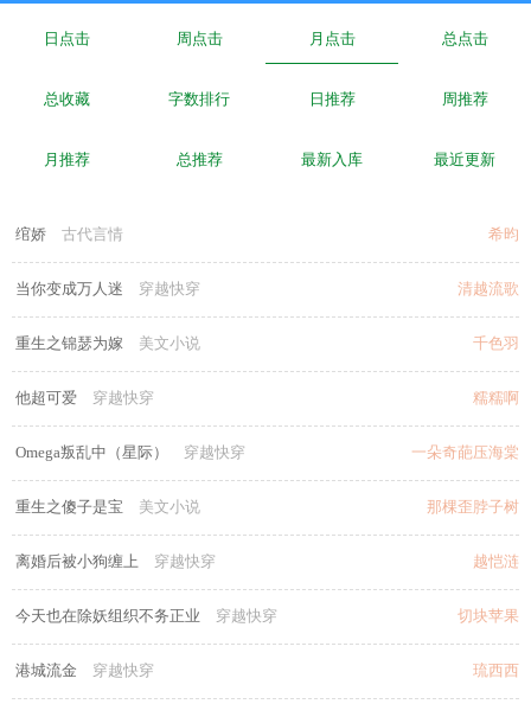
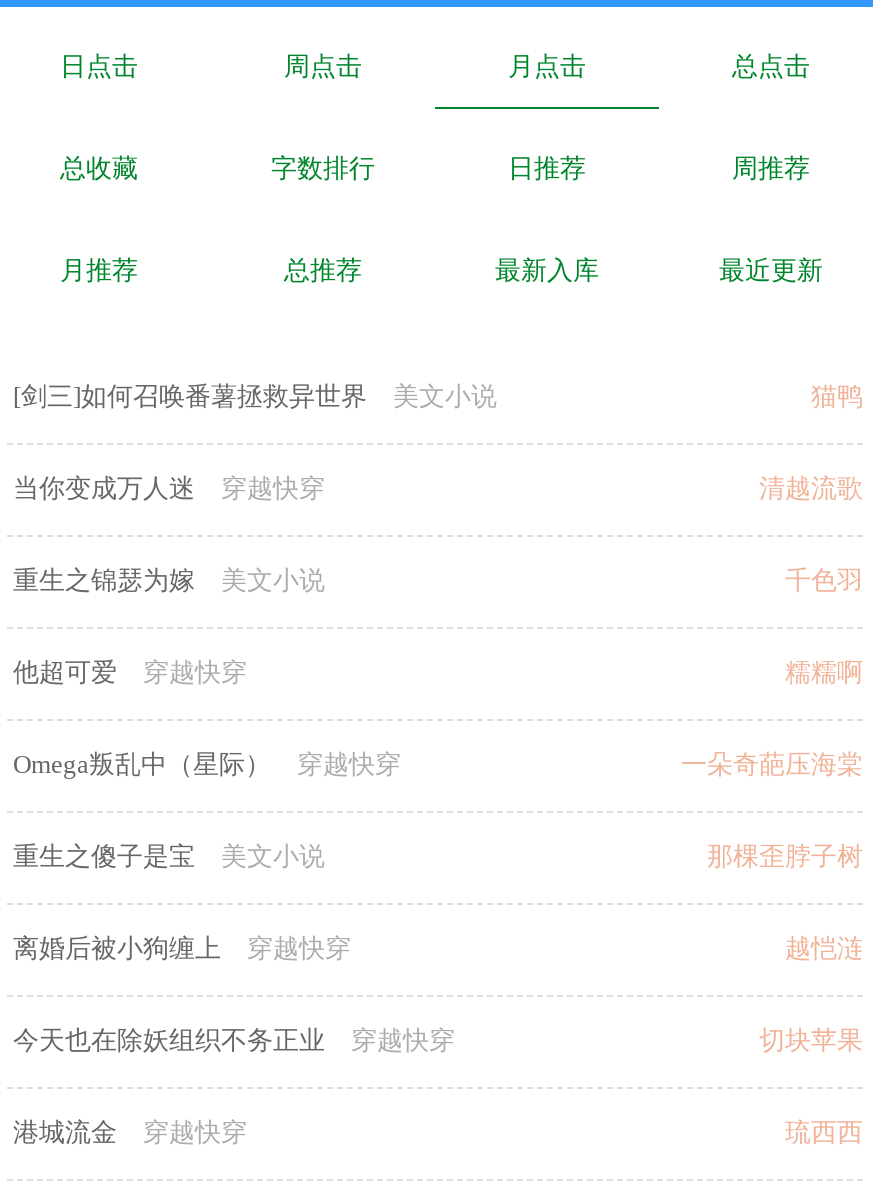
- 绾娇
- 古代言情
- 希昀
+ [剑三]如何召唤番薯拯救异世界
+ 美文小说
+ 猫鸭
